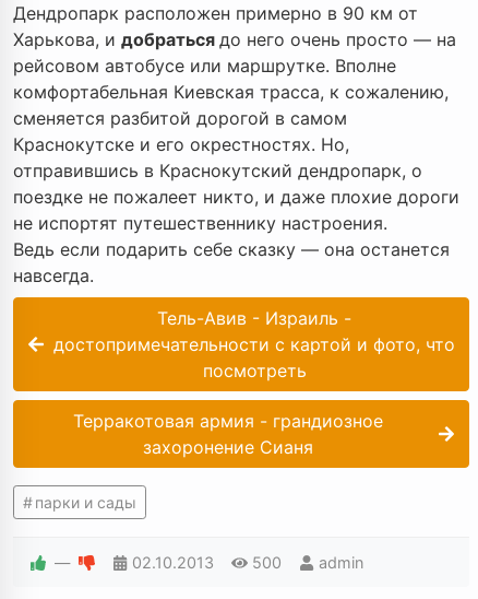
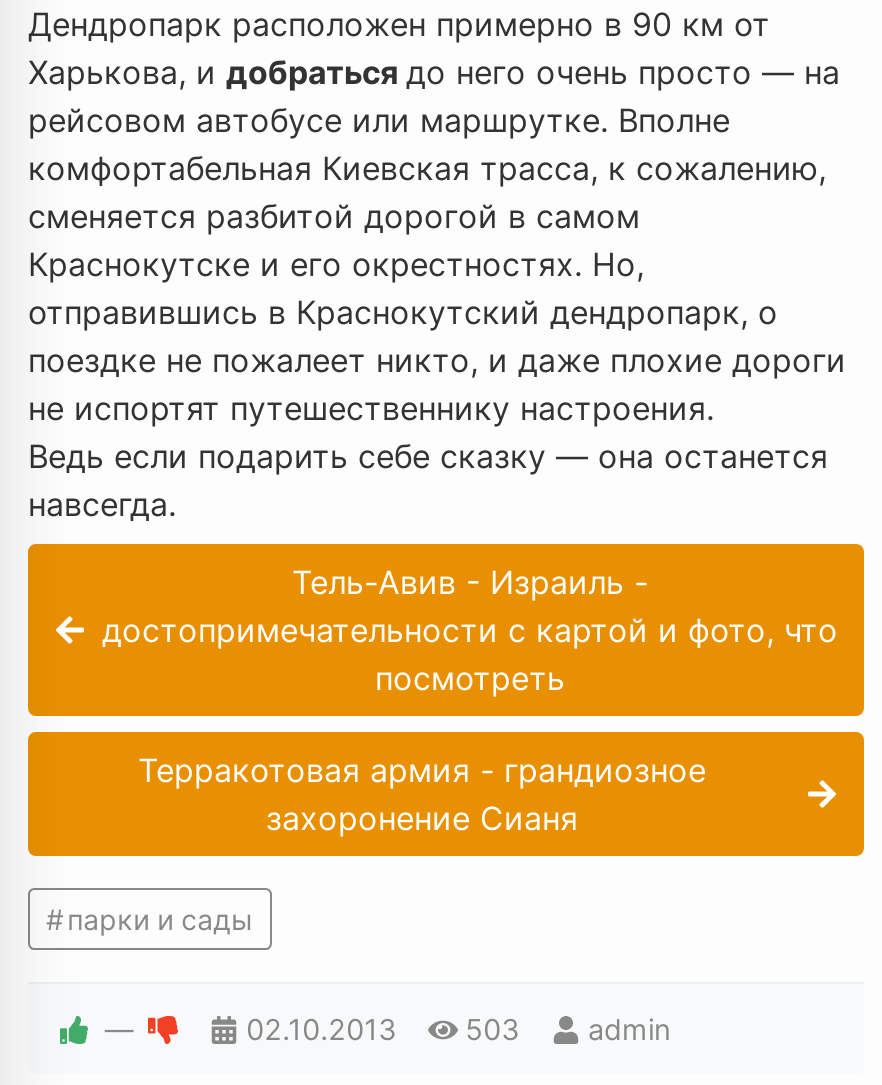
- 02.10.2013 500
+ 02.10.2013 503
